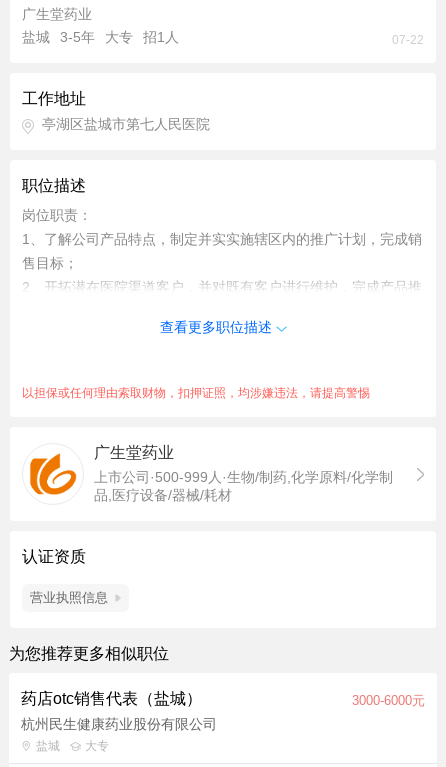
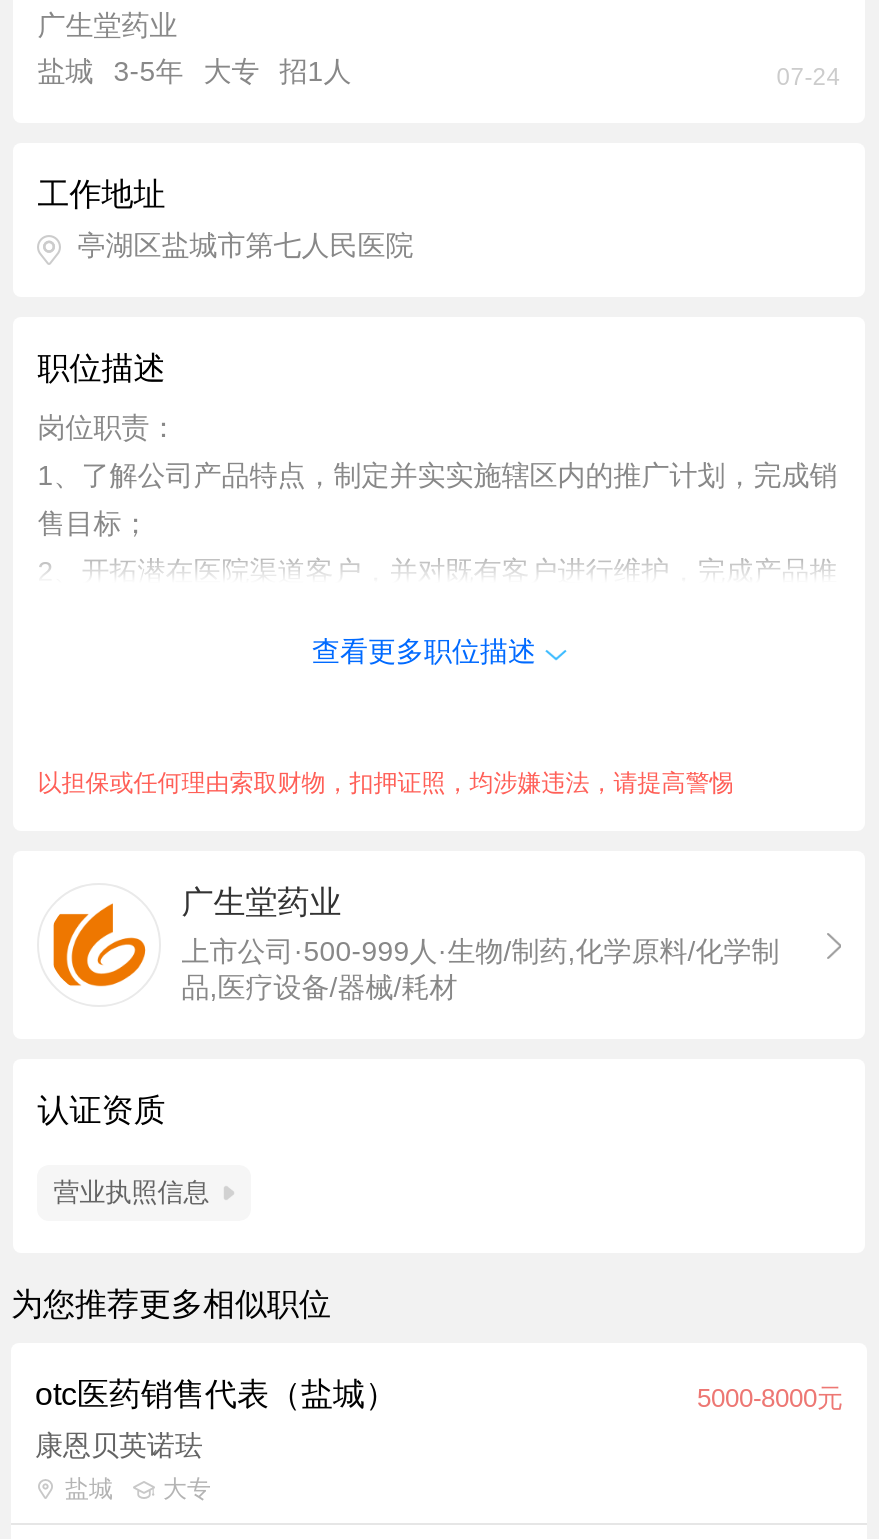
- 07-22
+ 07-24

- 药店otc销售代表（盐城）
- 3000-6000元
+ otc医药销售代表（盐城）
+ 5000-8000元

- 杭州民生健康药业股份有限公司
+ 康恩贝英诺珐
